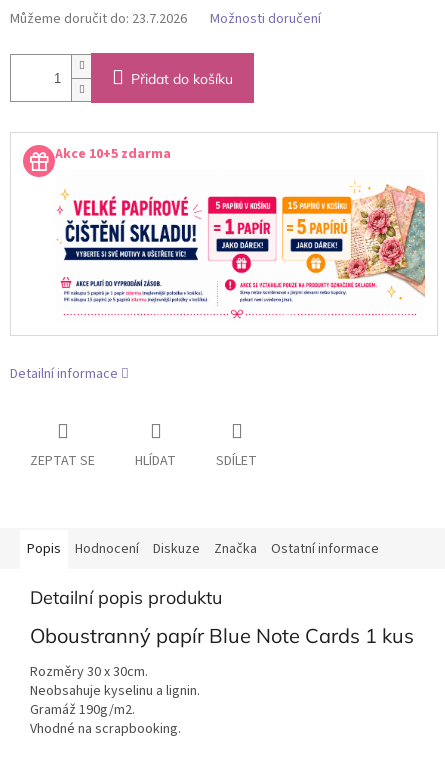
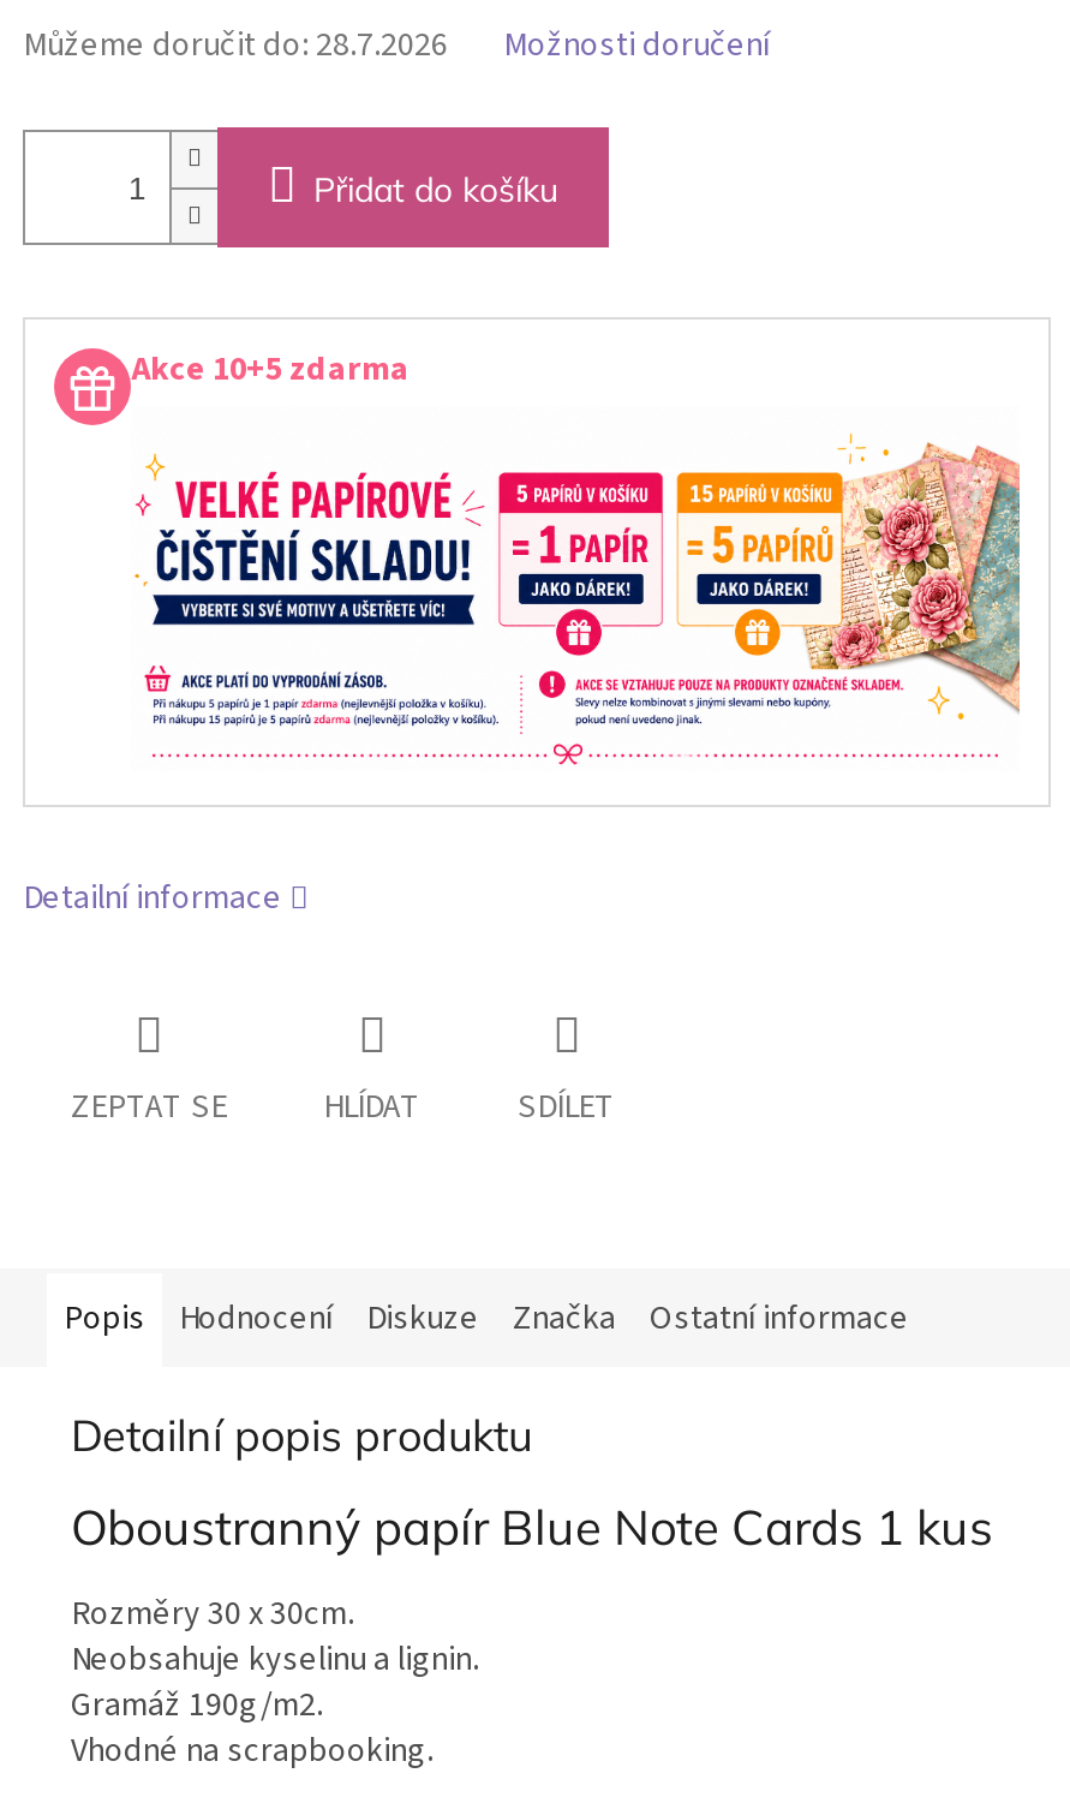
- Můžeme doručit do: 23.7.2026
+ Můžeme doručit do: 28.7.2026
